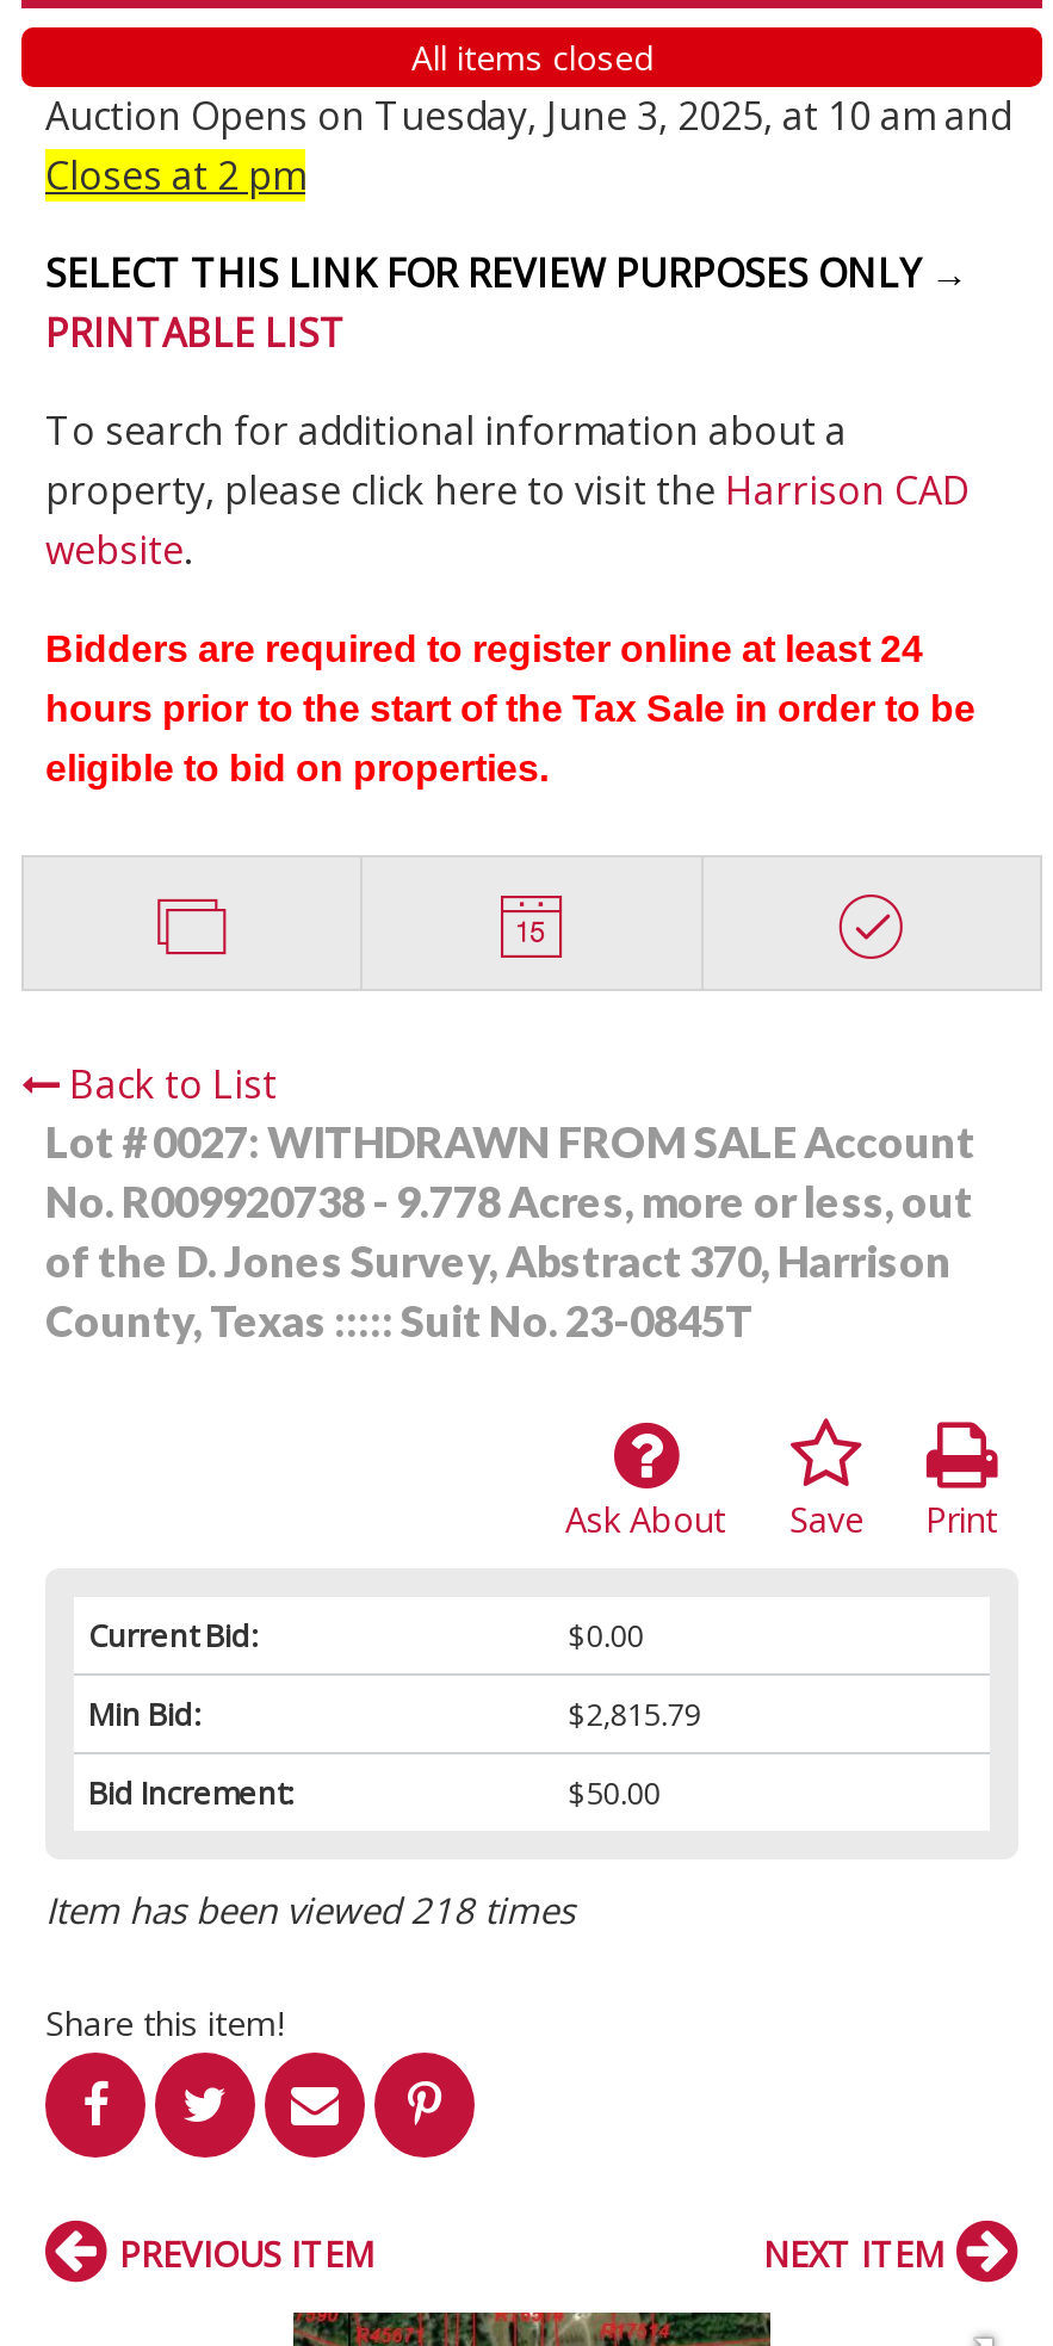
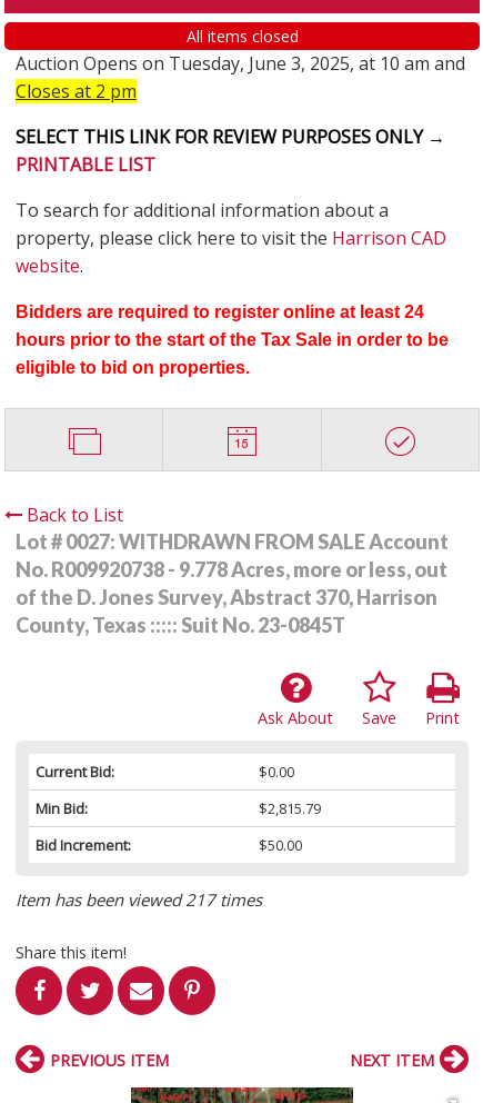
- Item has been viewed 218 times
+ Item has been viewed 217 times
